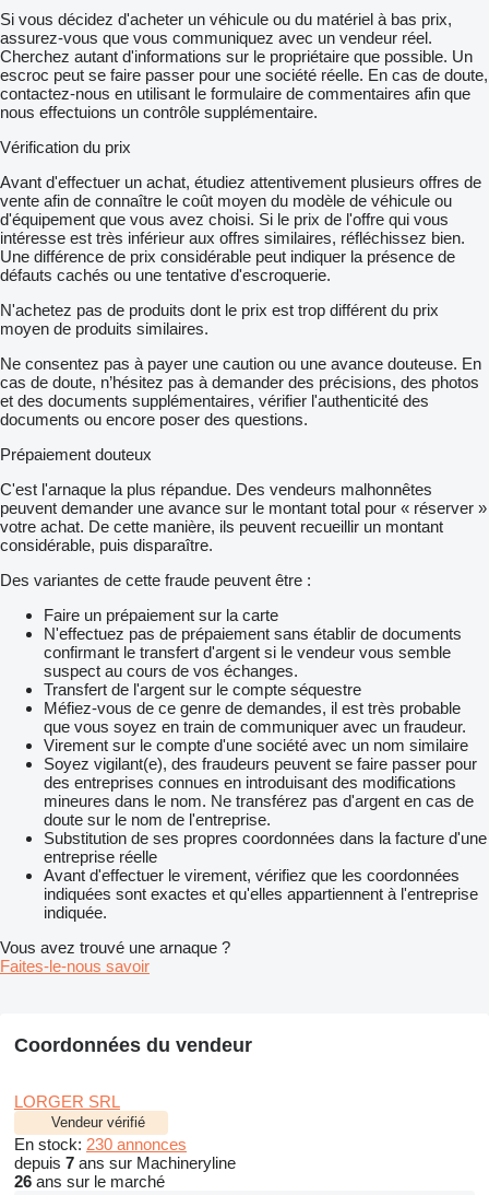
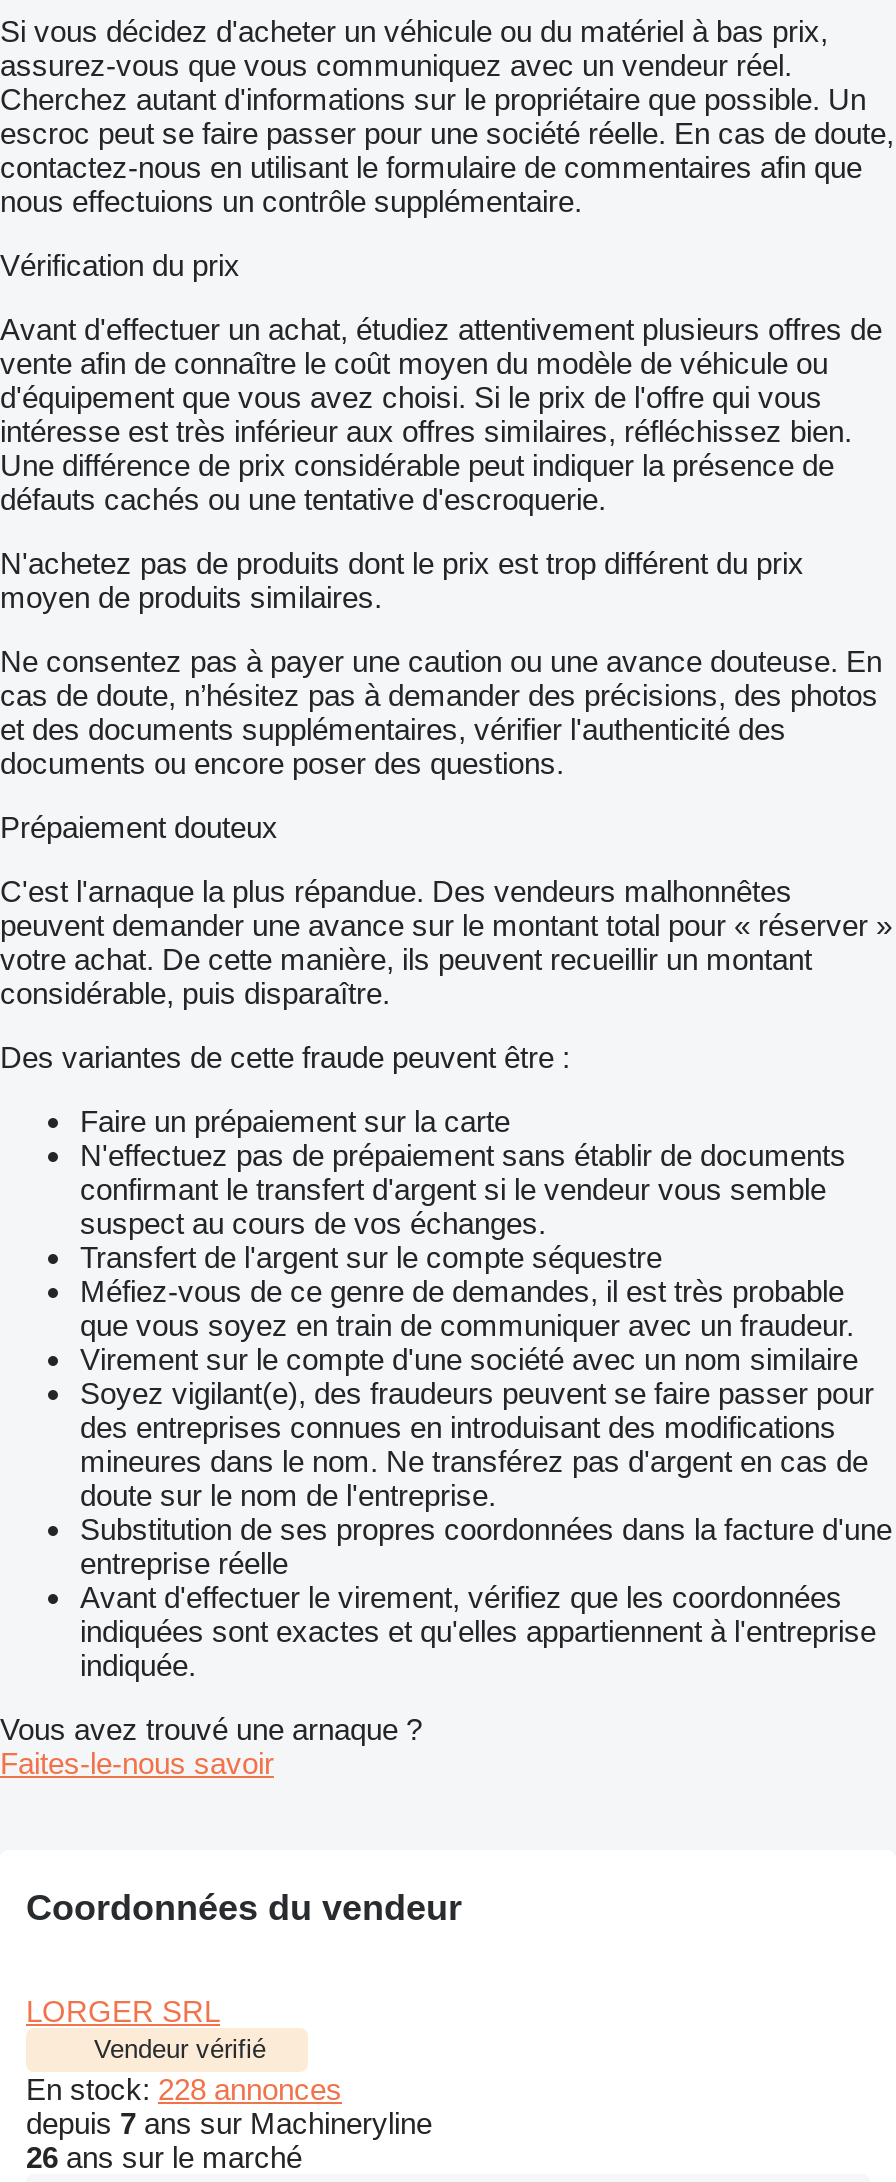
- En stock: 230 annonces
+ En stock: 228 annonces
